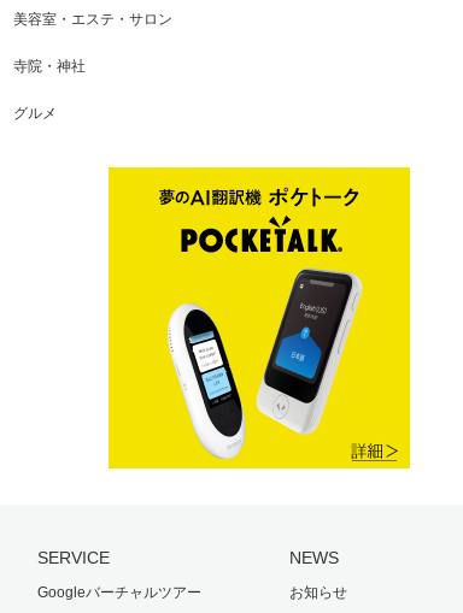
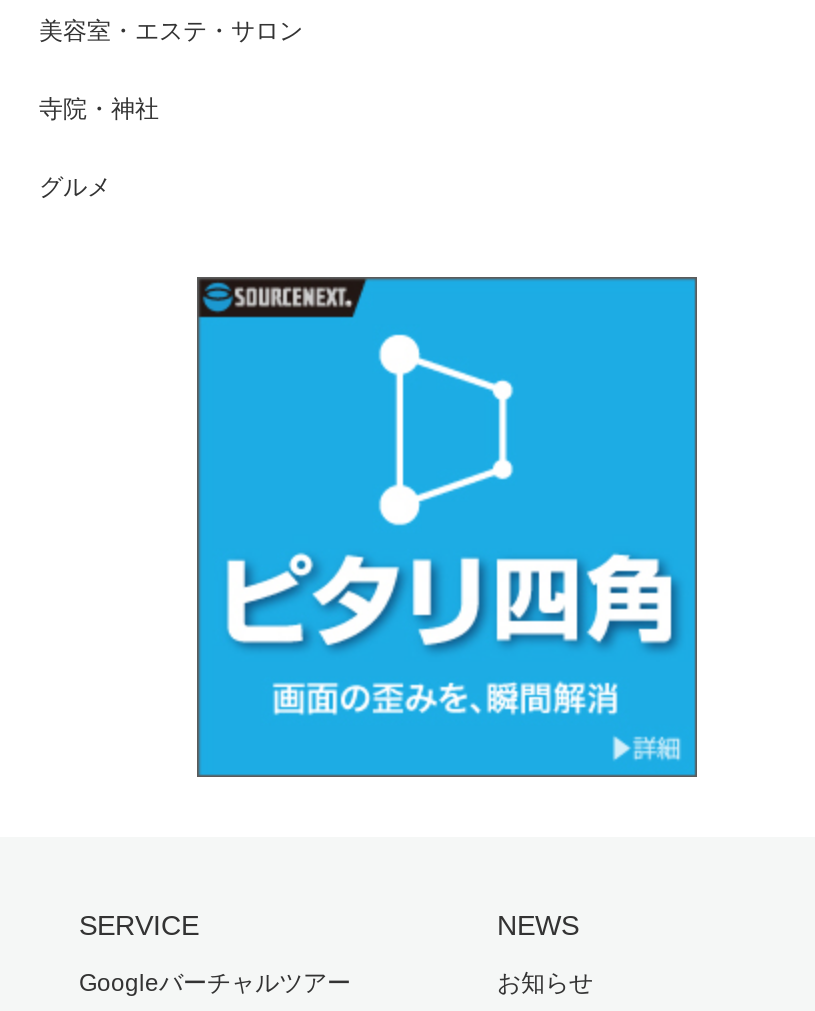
- [image]
+ [image]
